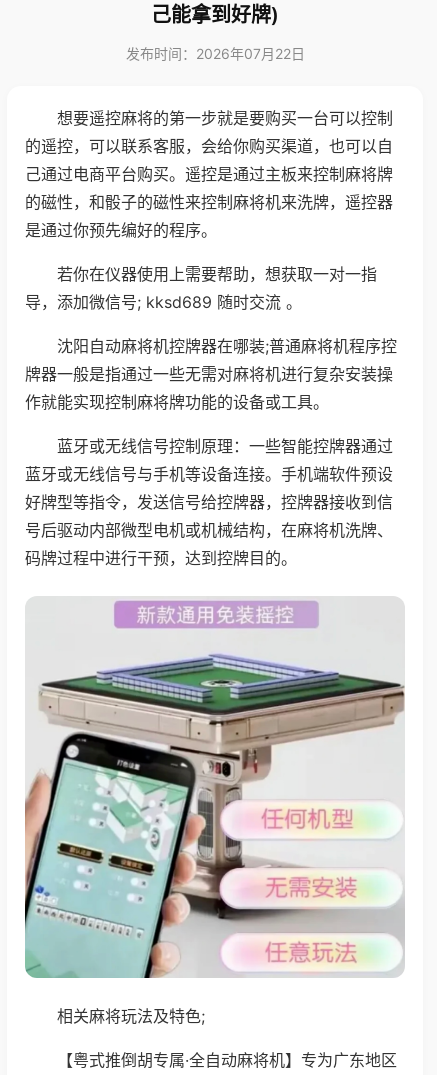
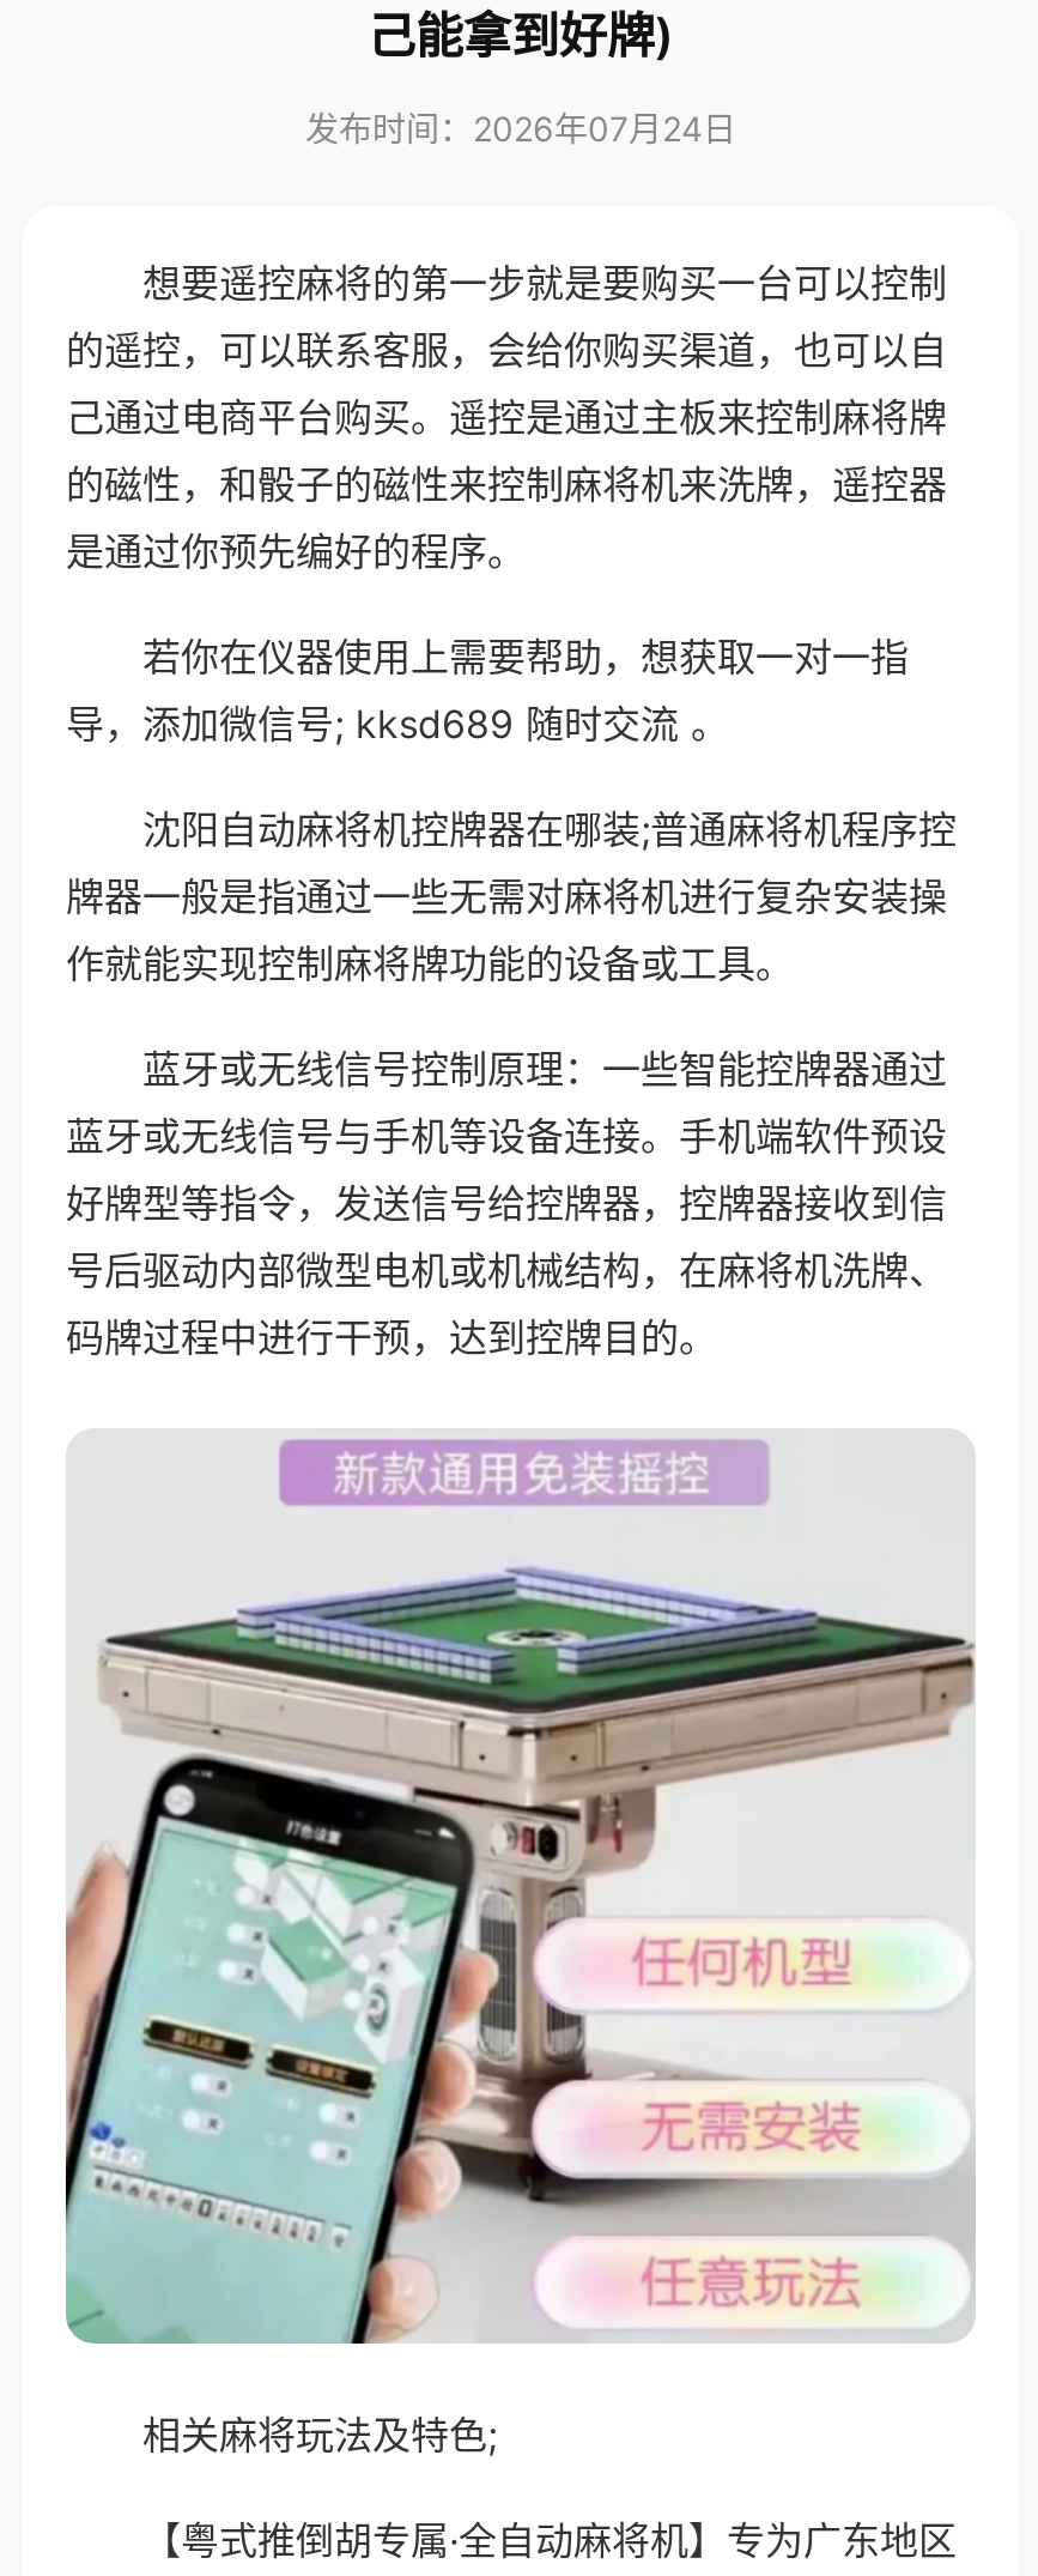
- 发布时间：2026年07月22日
+ 发布时间：2026年07月24日
